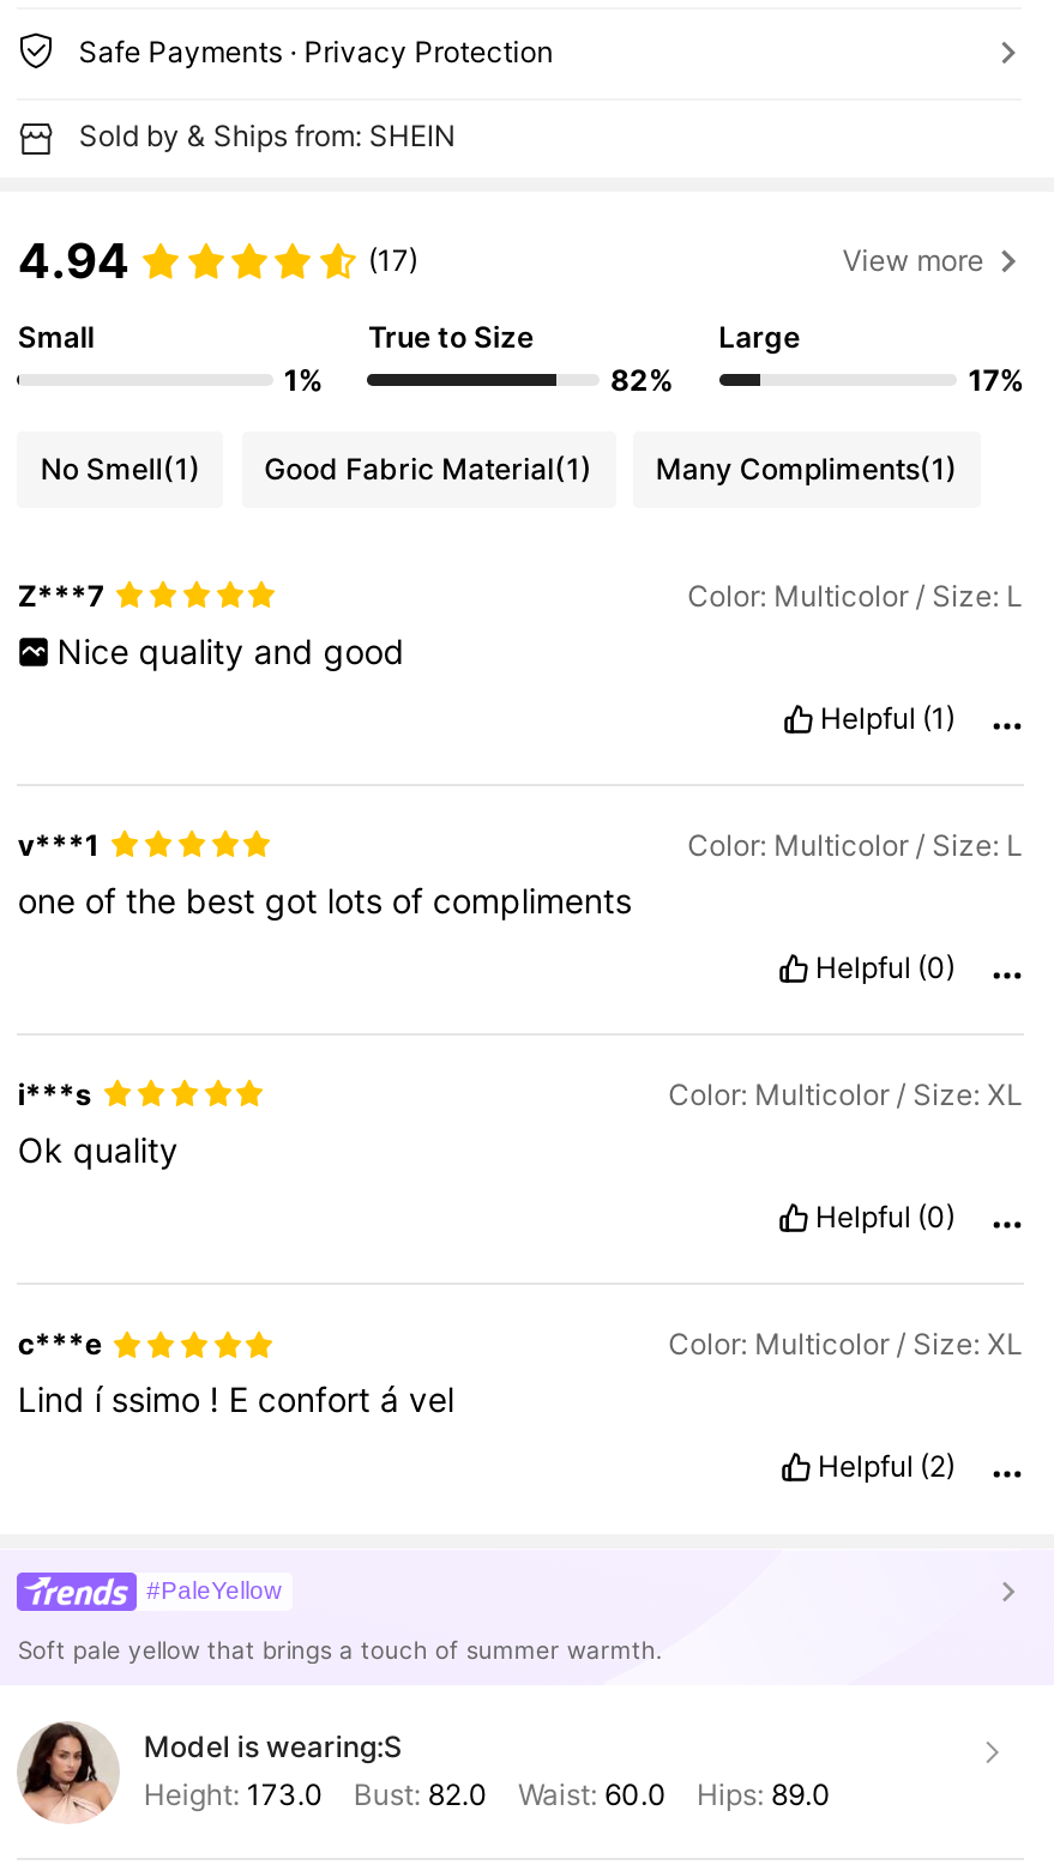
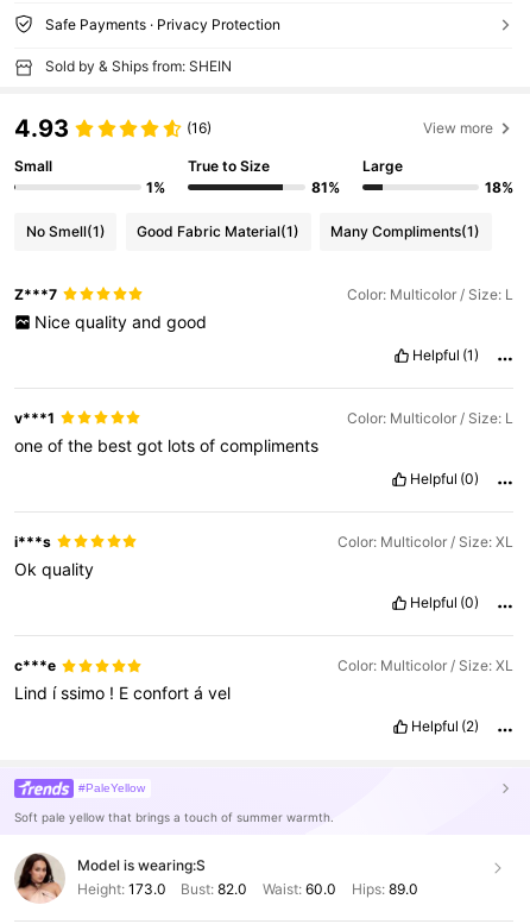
- 4.94
+ 4.93

- (17)
+ (16)

- 82%
+ 81%

- 17%
+ 18%
